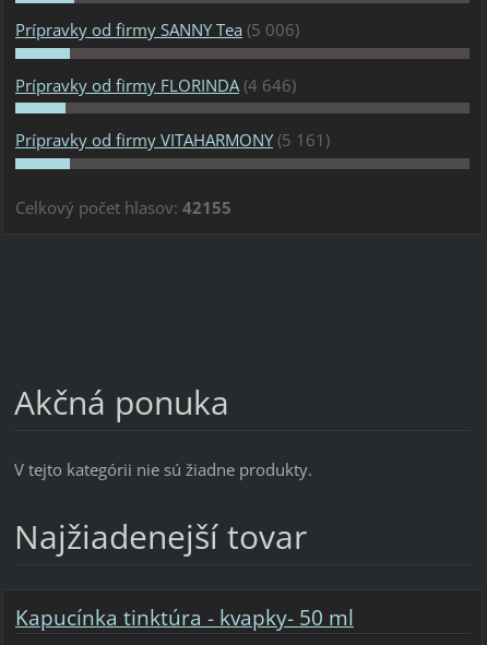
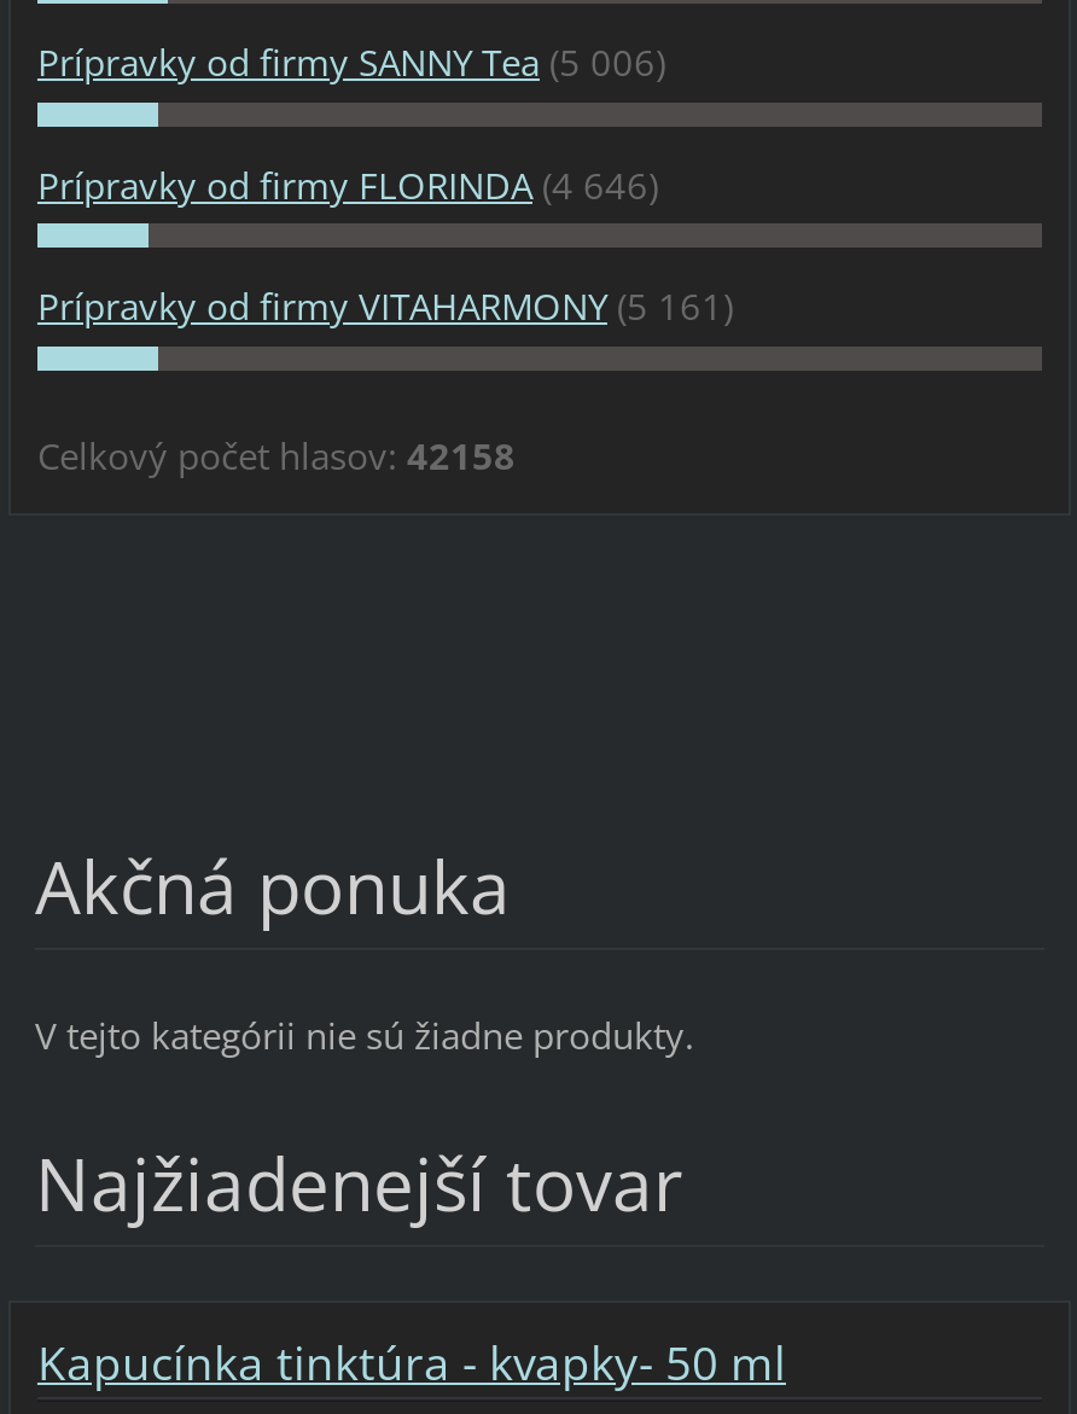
- Celkový počet hlasov: 42155
+ Celkový počet hlasov: 42158
